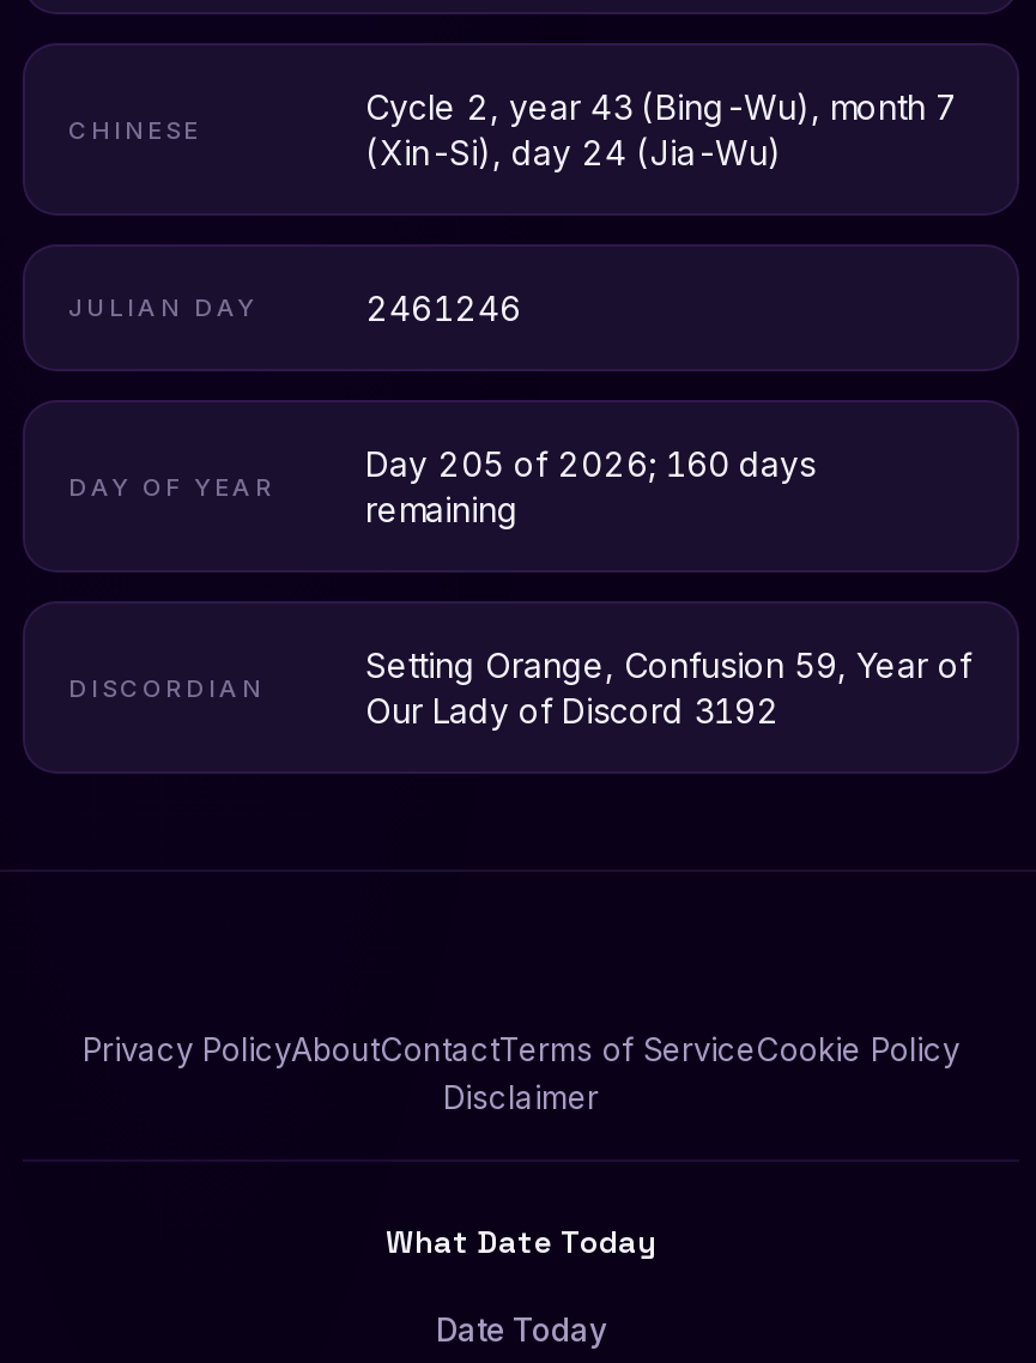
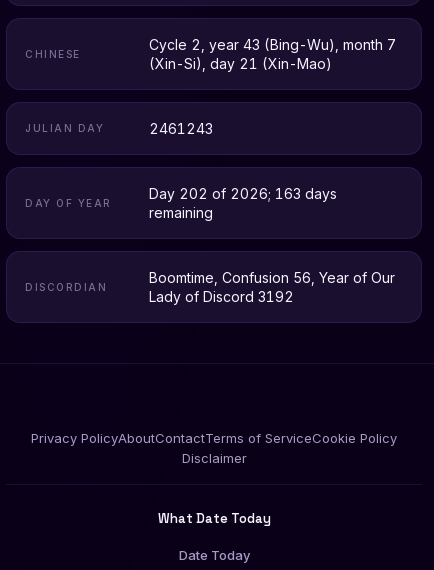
- (Xin-Si), day 24 (Jia-Wu)
+ (Xin-Si), day 21 (Xin-Mao)

- 2461246
+ 2461243

- Day 205 of 2026; 160 days
+ Day 202 of 2026; 163 days

- Setting Orange, Confusion 59, Year of
- Our Lady of Discord 3192
+ Boomtime, Confusion 56, Year of Our
+ Lady of Discord 3192
